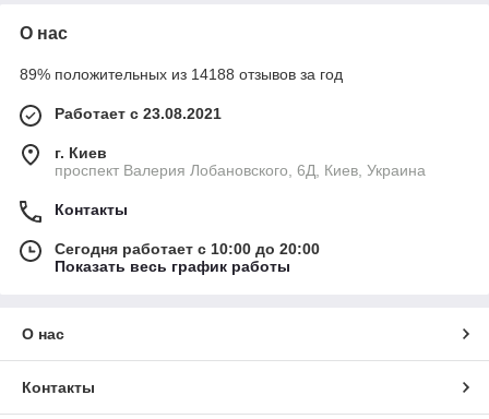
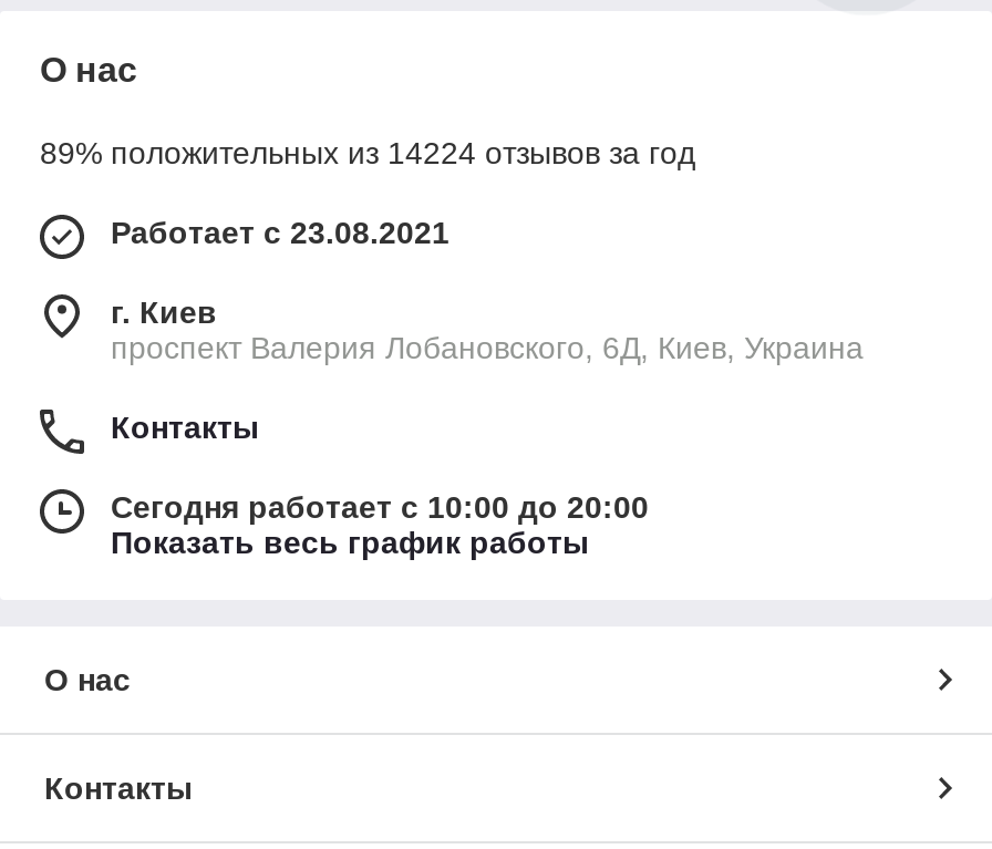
- 89% положительных из 14188 отзывов за год
+ 89% положительных из 14224 отзывов за год
